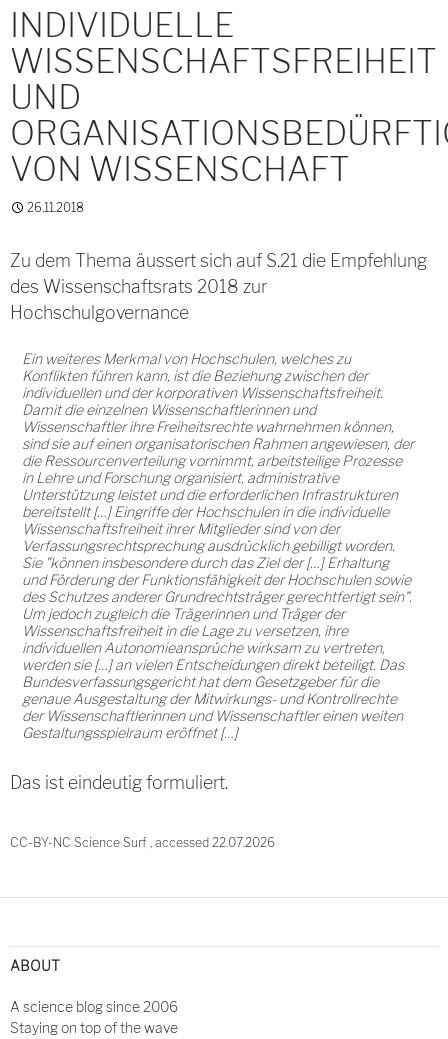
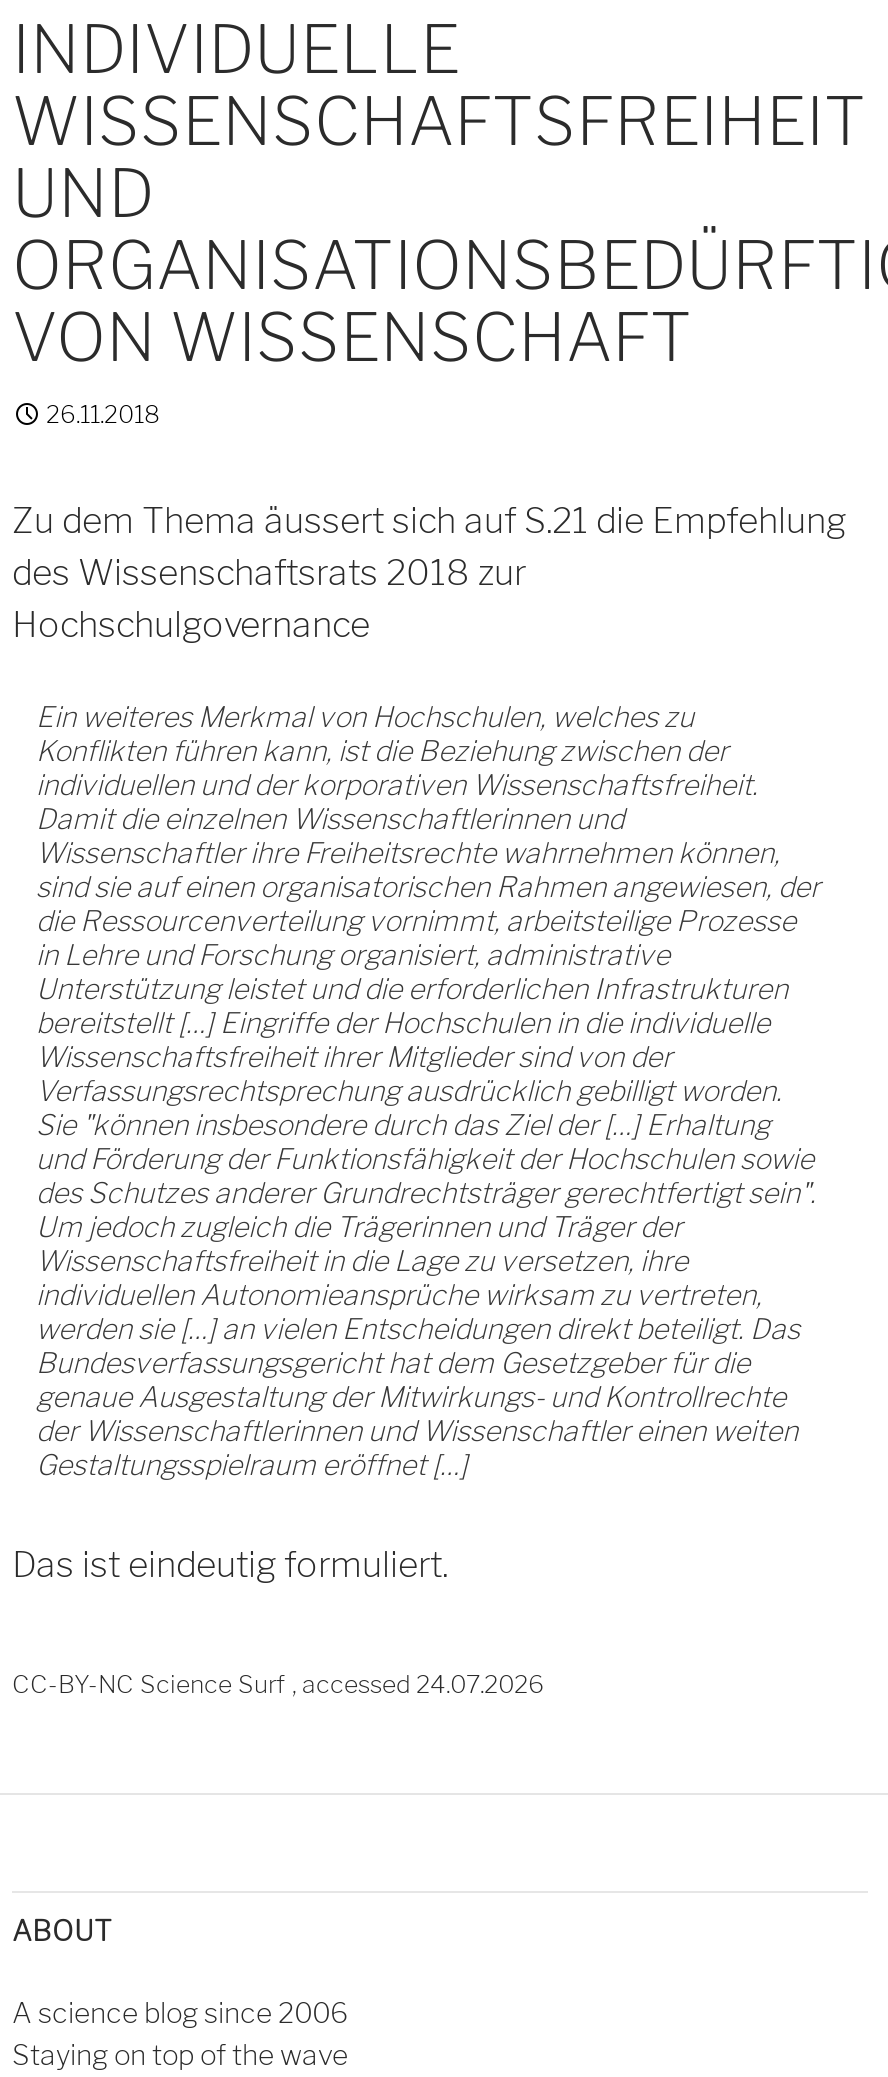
- CC-BY-NC Science Surf , accessed 22.07.2026
+ CC-BY-NC Science Surf , accessed 24.07.2026
